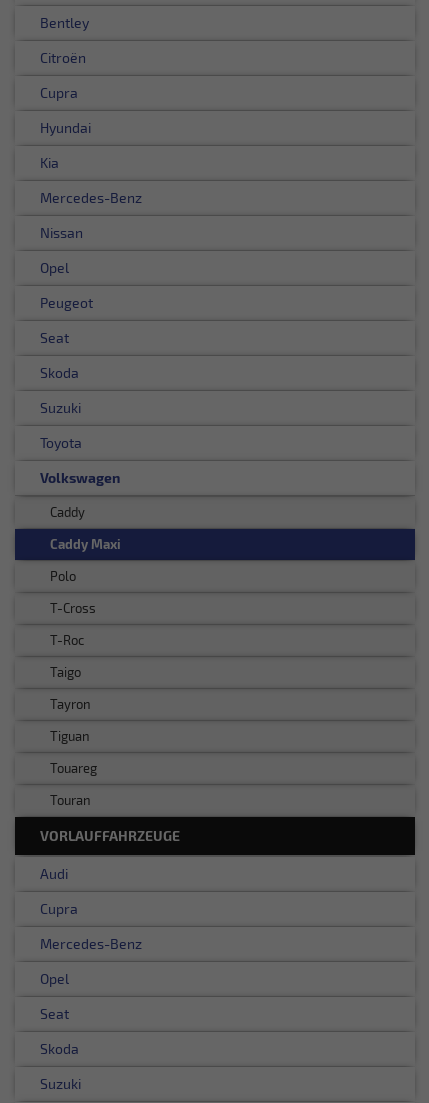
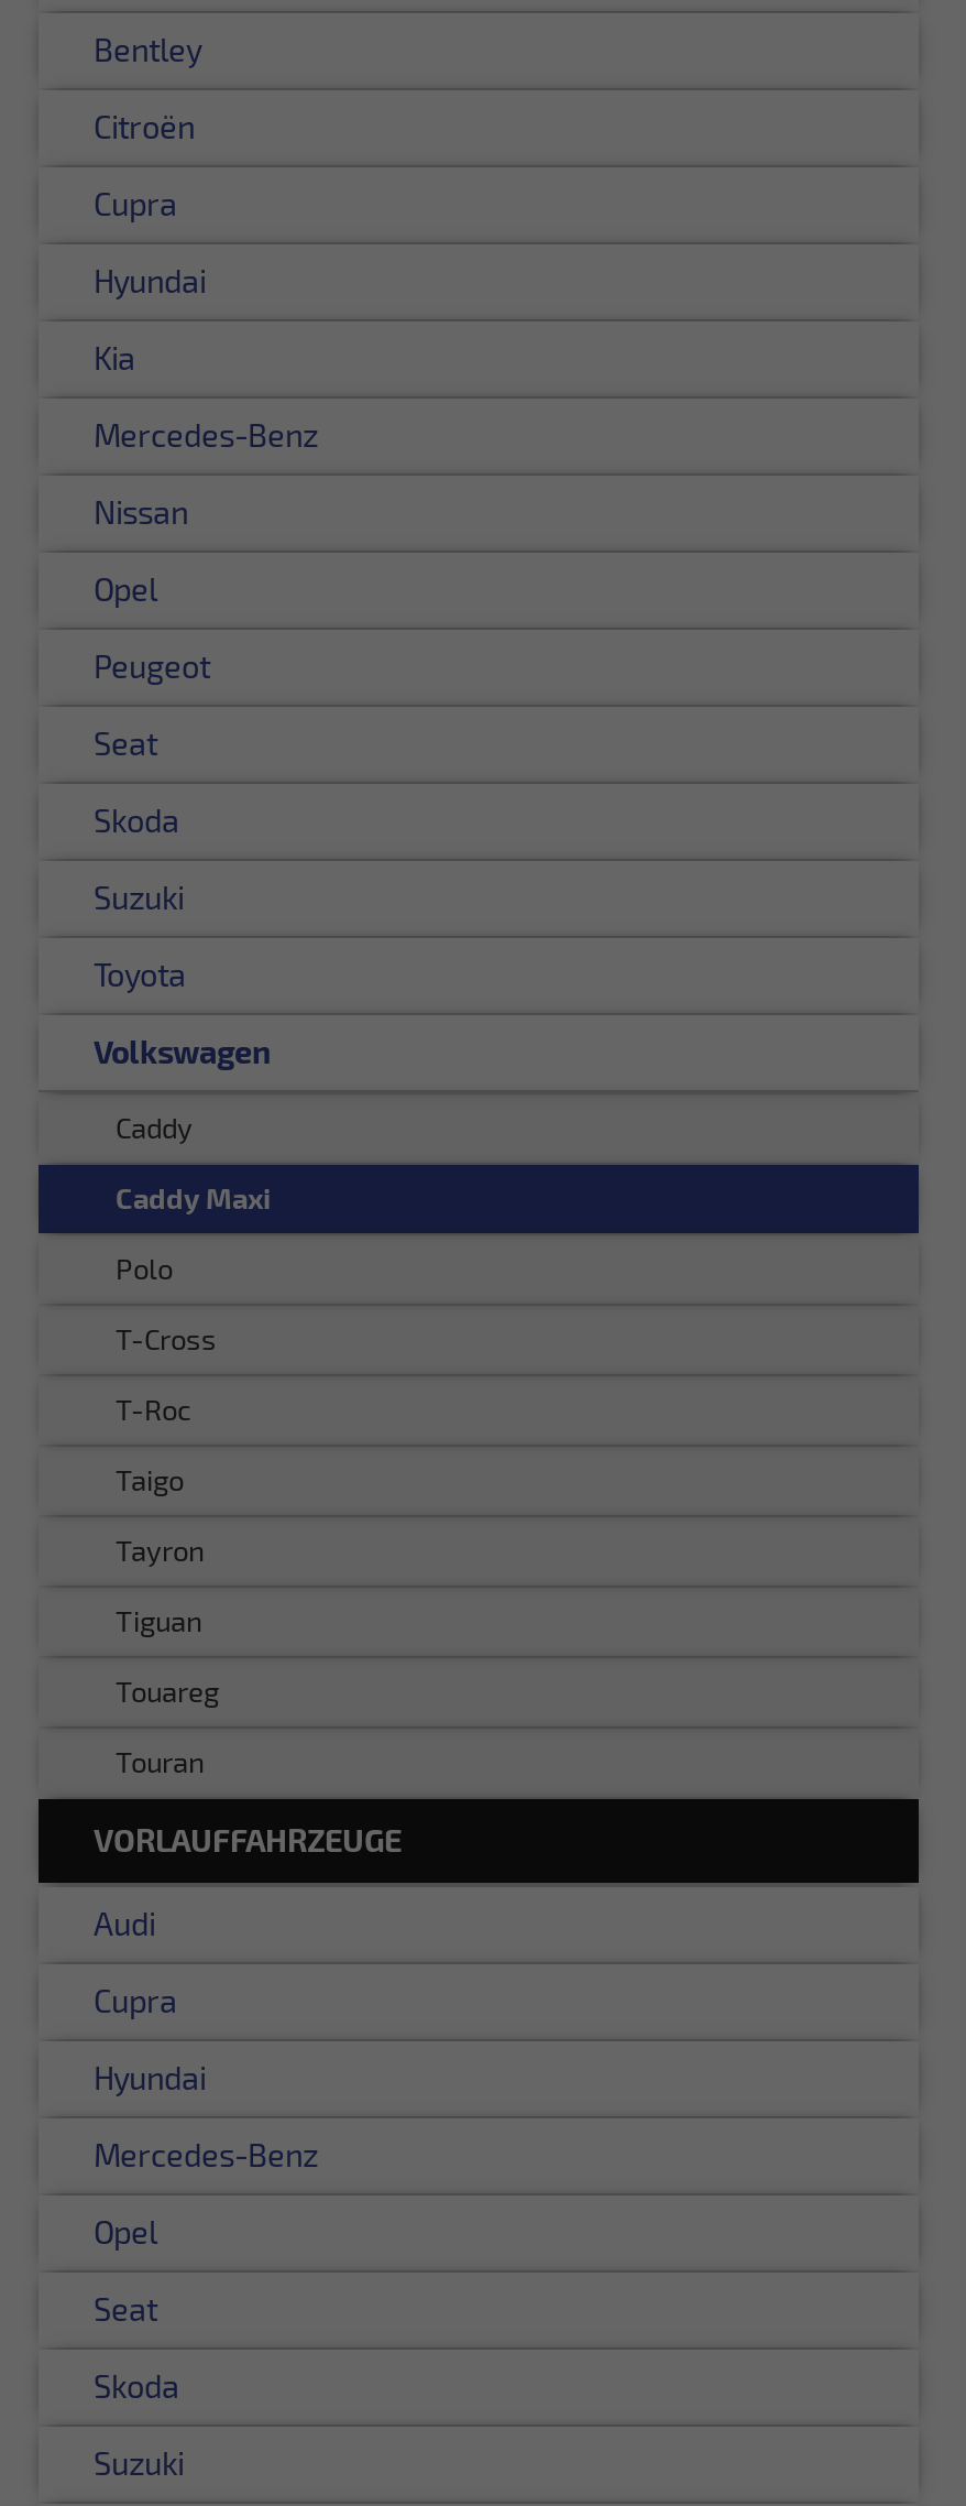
+ Hyundai
